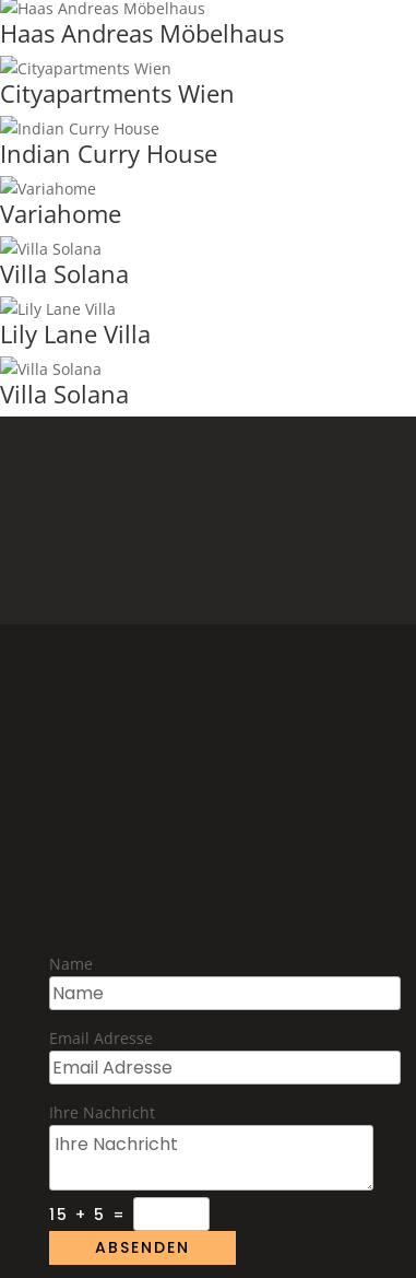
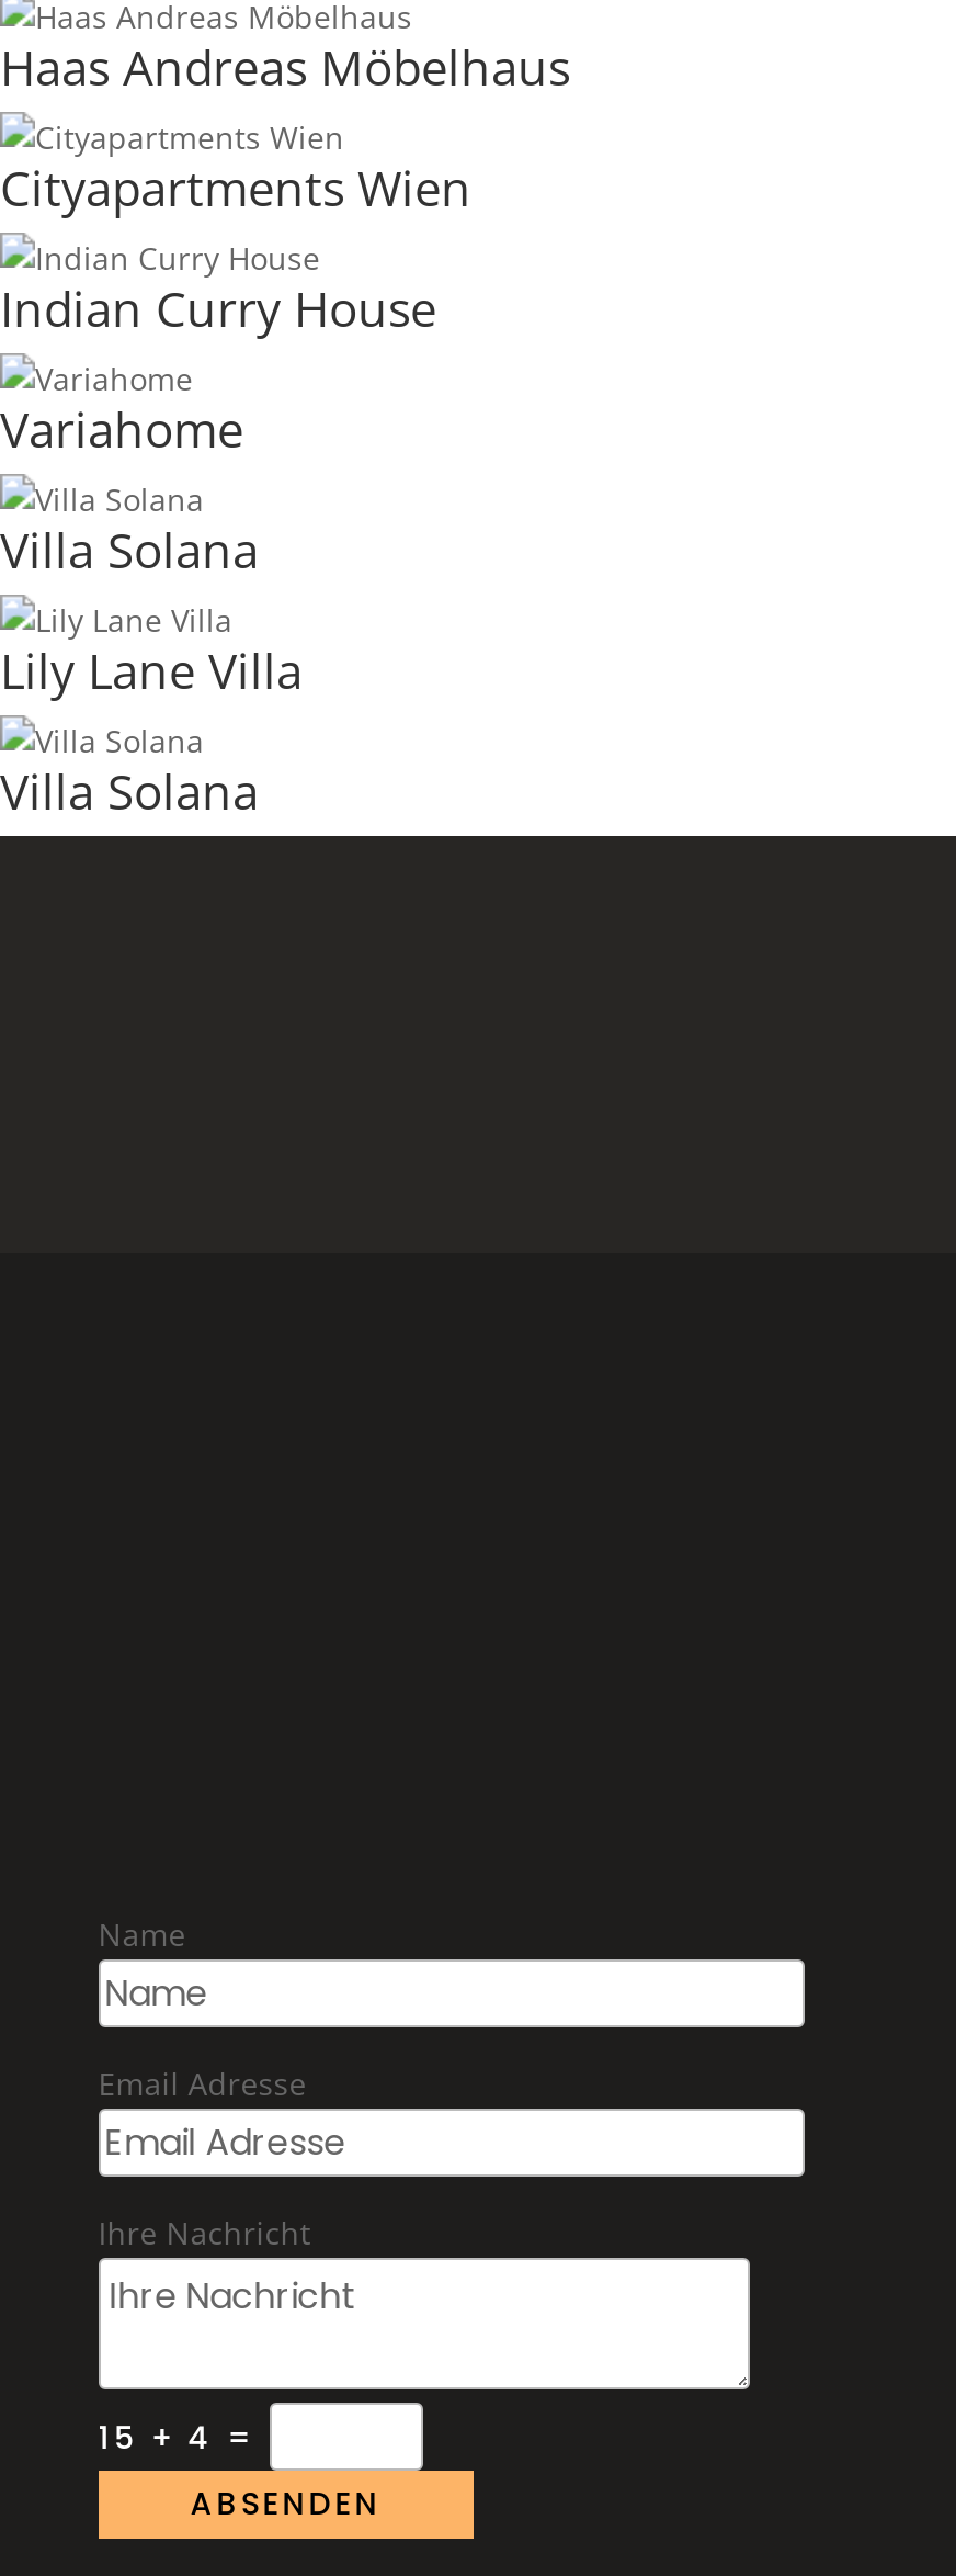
- 15 + 5 =
+ 15 + 4 =
